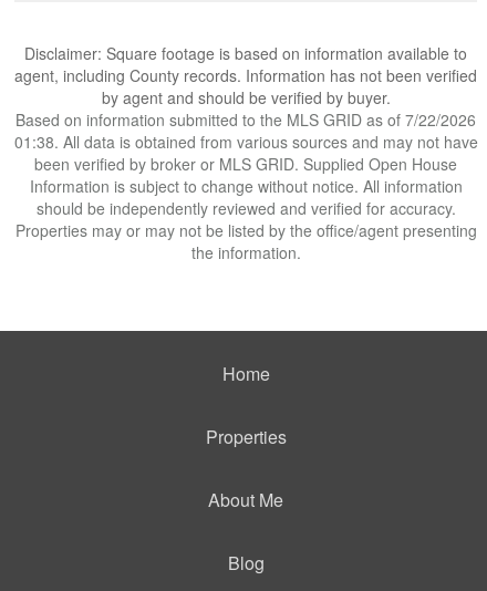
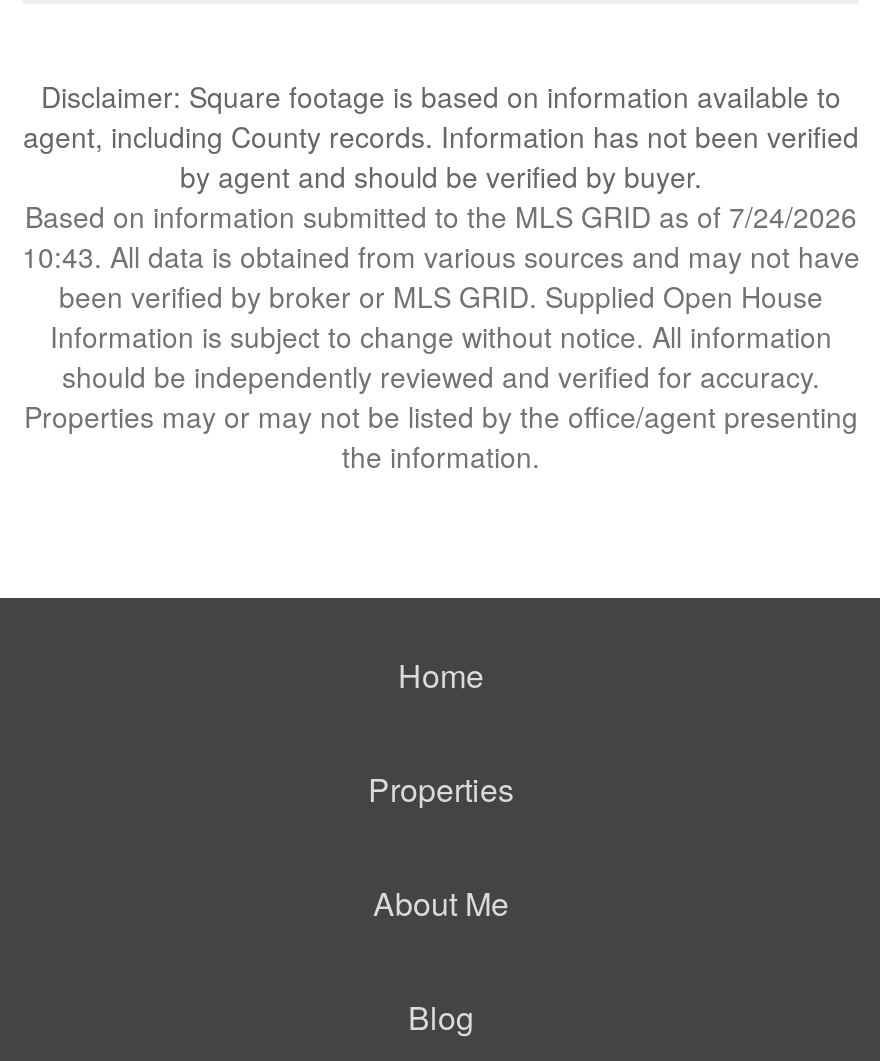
- Based on information submitted to the MLS GRID as of 7/22/2026
+ Based on information submitted to the MLS GRID as of 7/24/2026

- 01:38. All data is obtained from various sources and may not have
+ 10:43. All data is obtained from various sources and may not have
